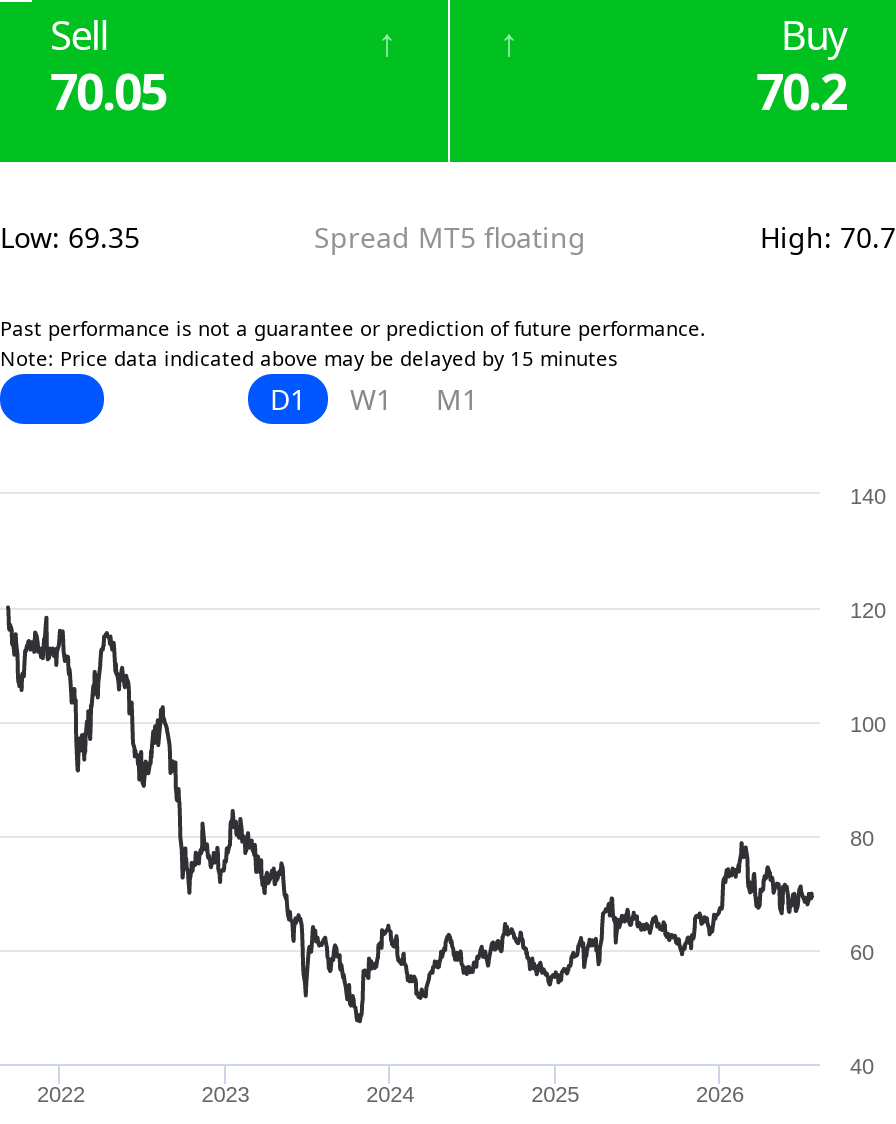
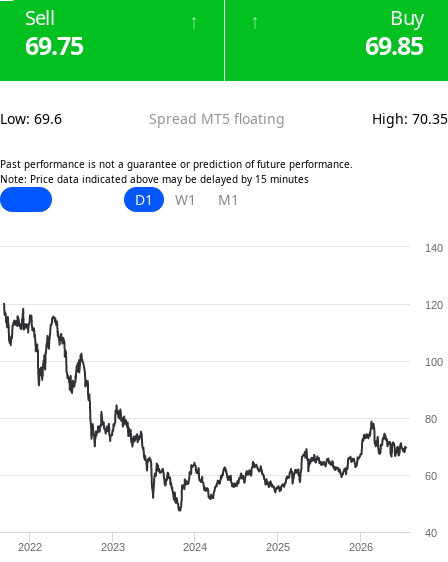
- 70.05
+ 69.75

- 70.2
+ 69.85

- Low: 69.35
+ Low: 69.6

- High: 70.7
+ High: 70.35
